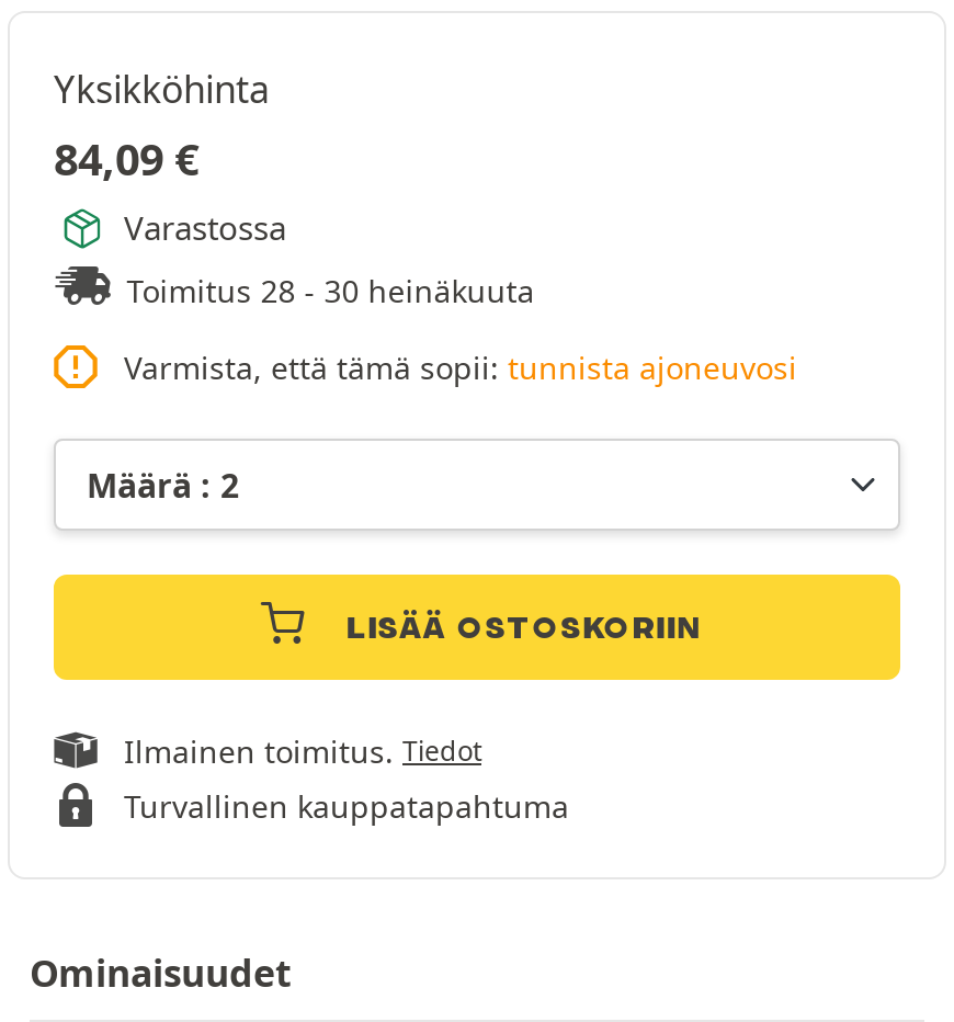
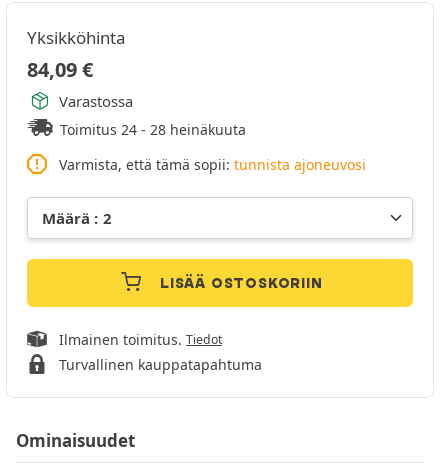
- Toimitus 28 - 30 heinäkuuta
+ Toimitus 24 - 28 heinäkuuta
